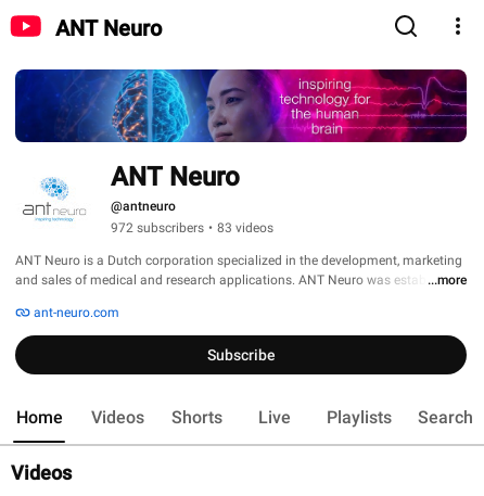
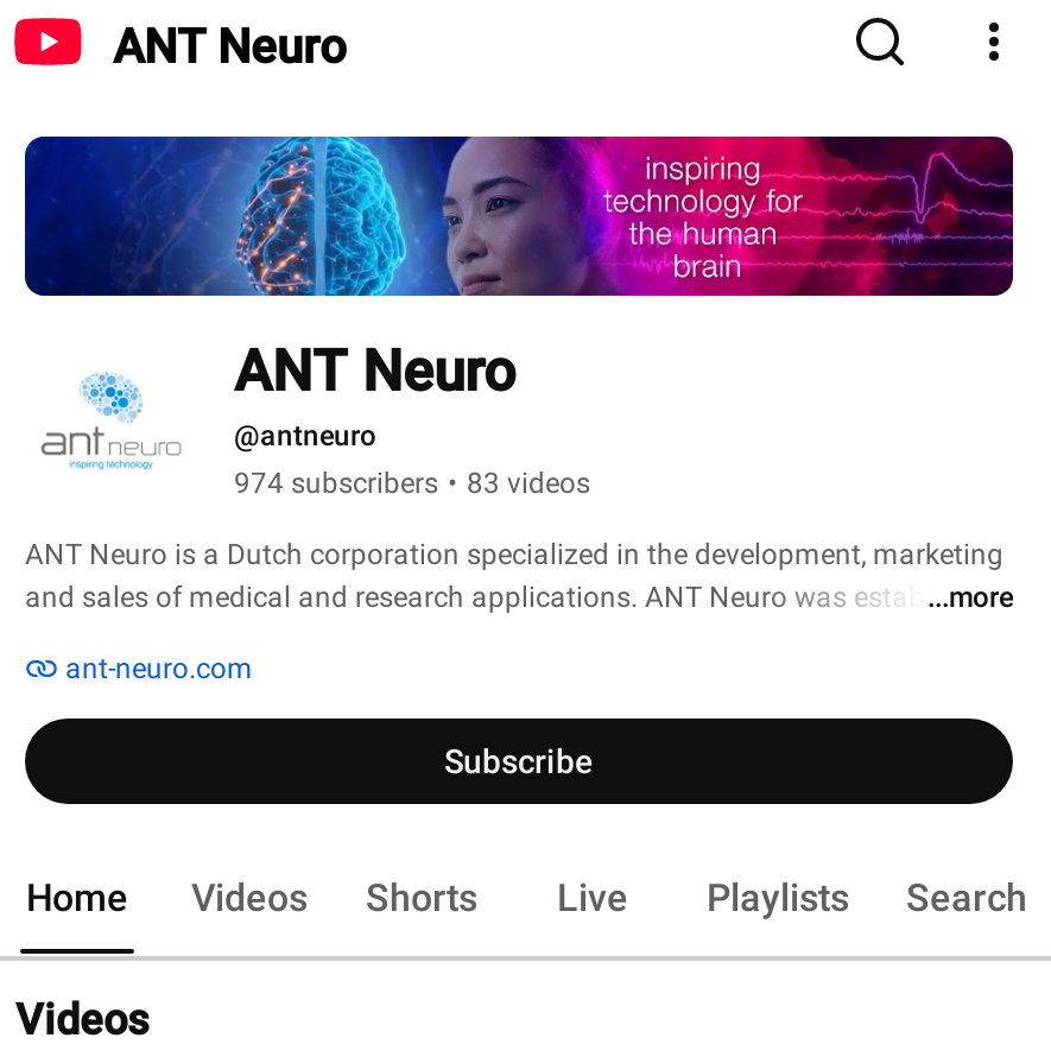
- 972 subscribers • 83 videos
+ 974 subscribers • 83 videos
